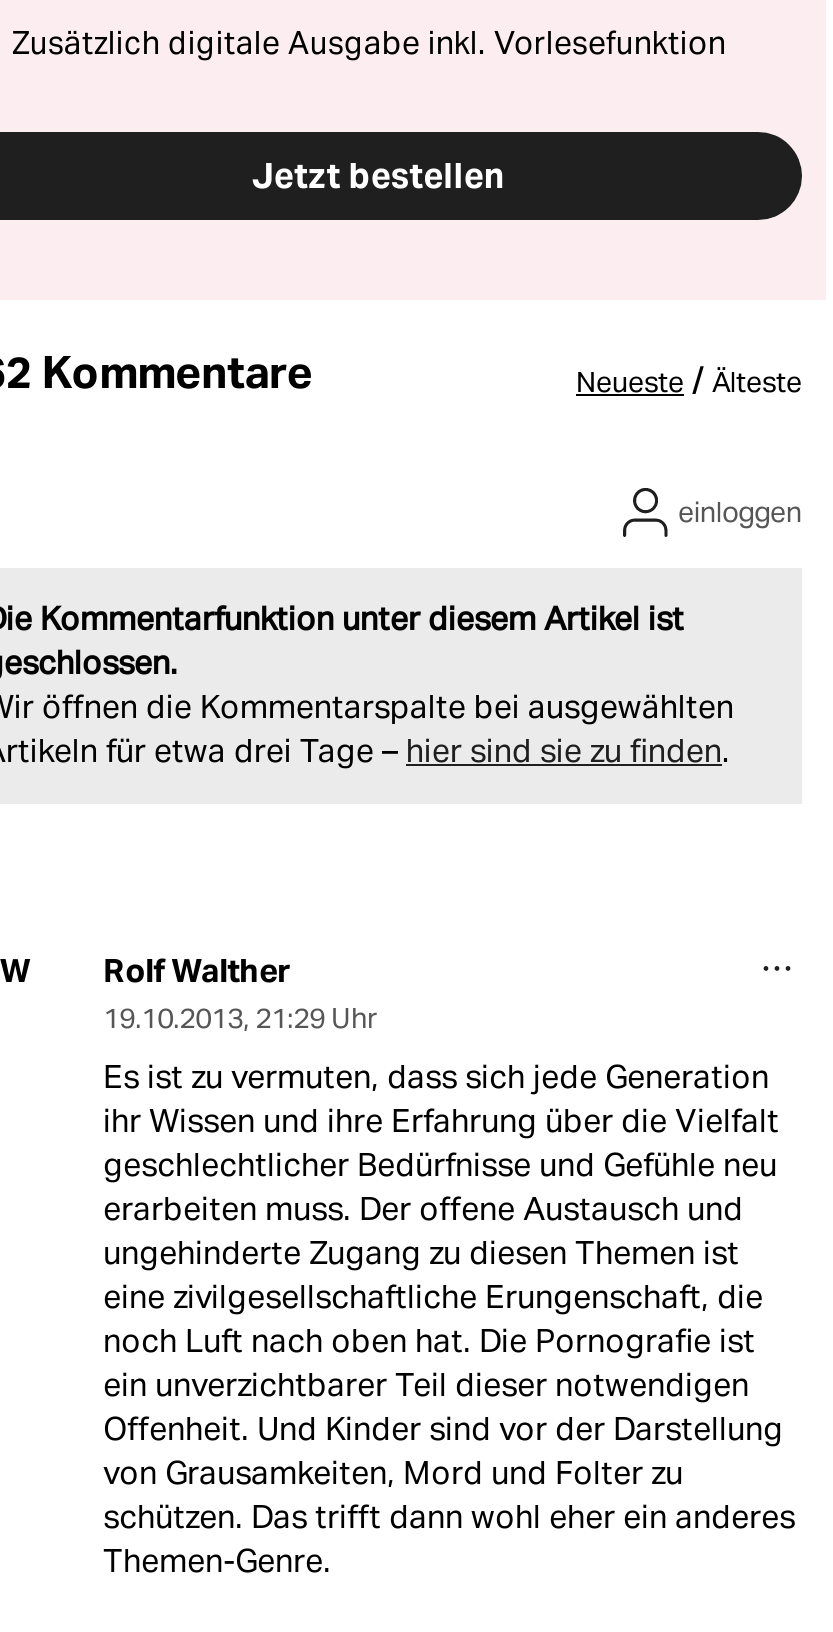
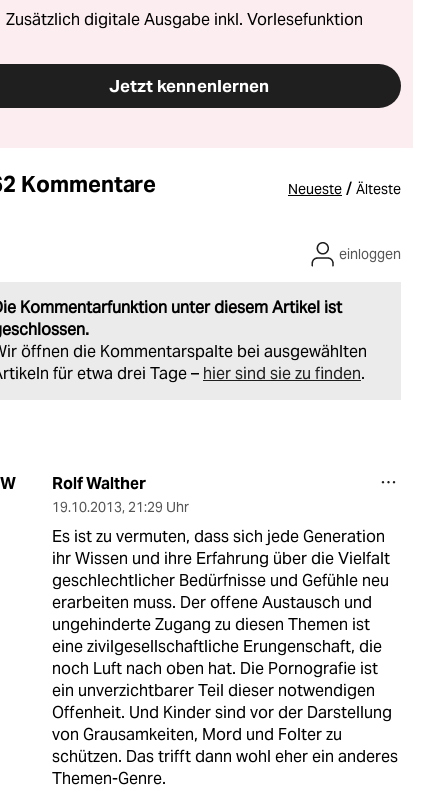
- Jetzt bestellen
+ Jetzt kennenlernen
